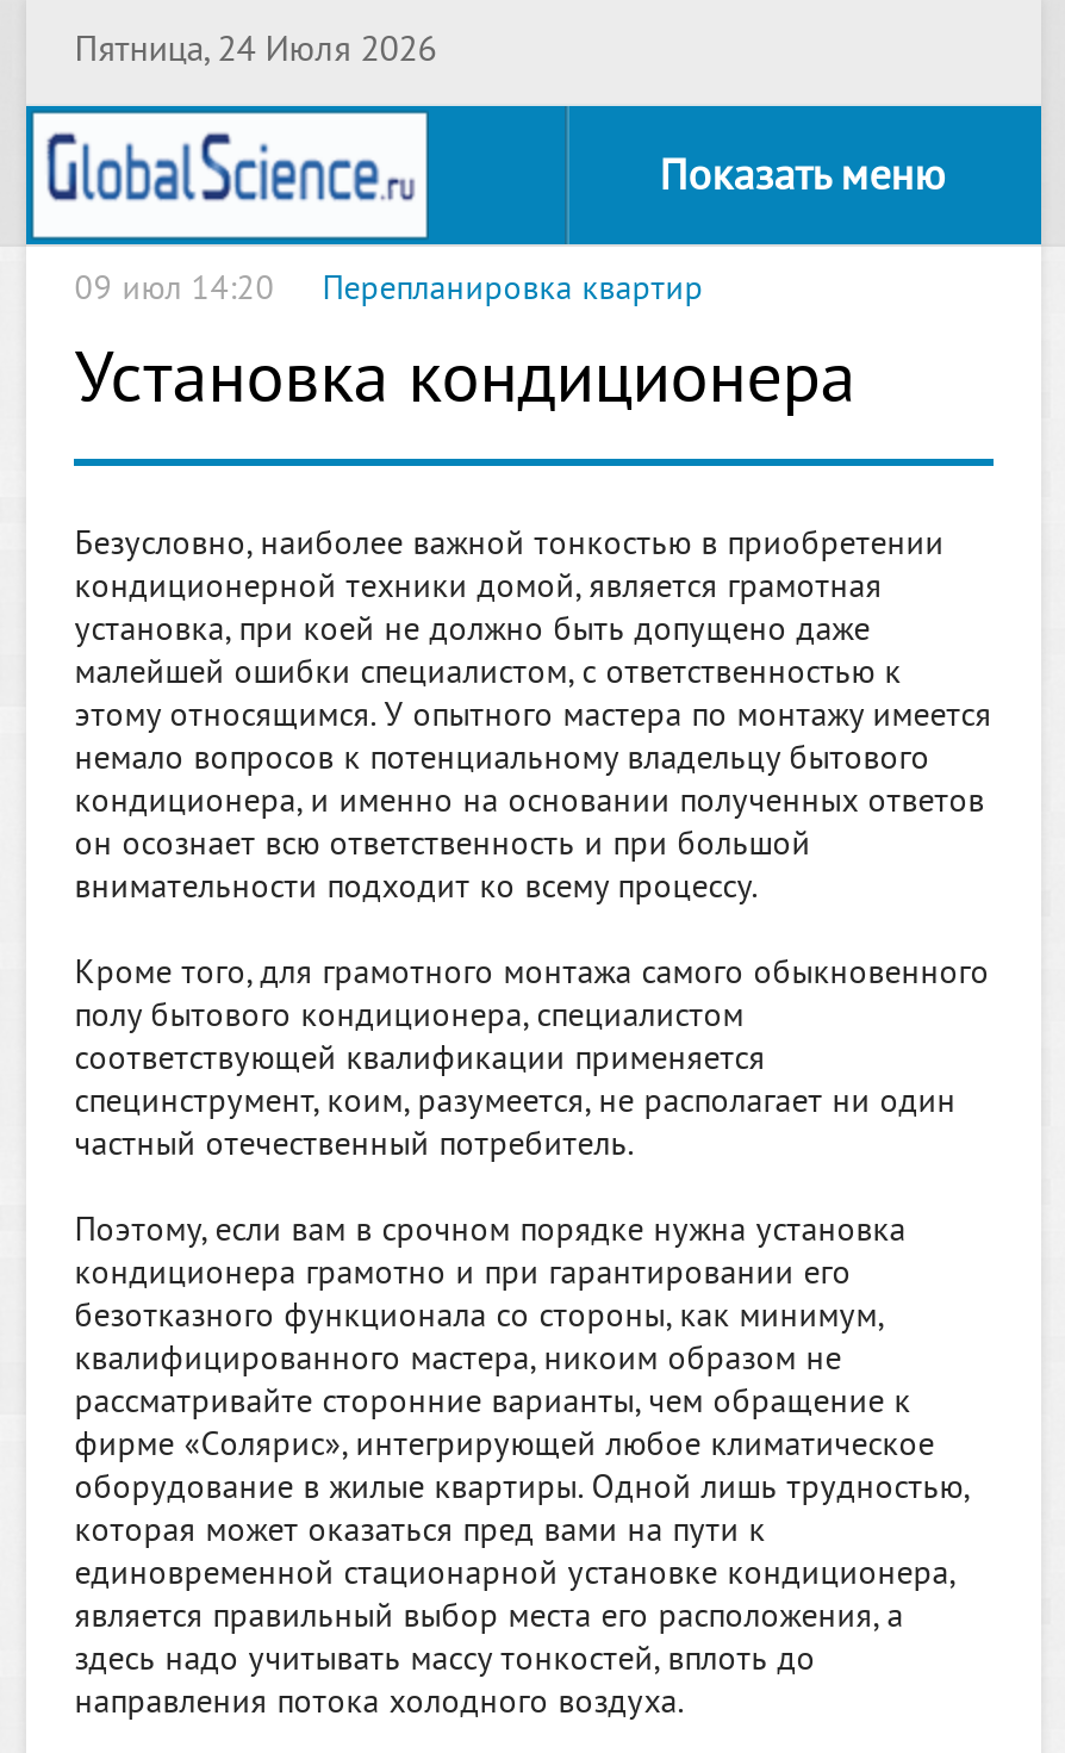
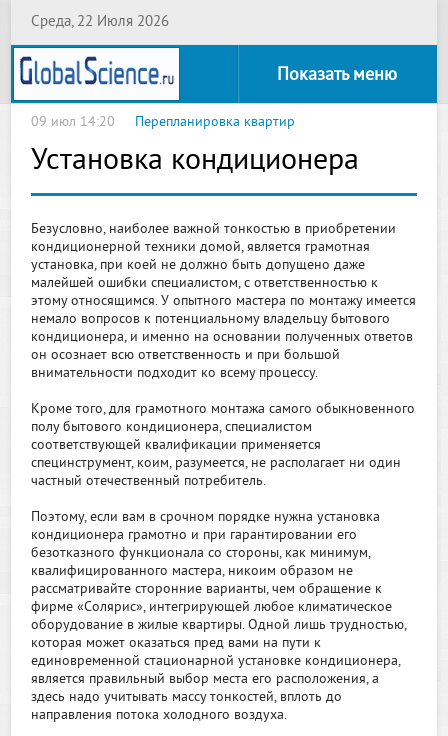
- Пятница, 24 Июля 2026
+ Среда, 22 Июля 2026
